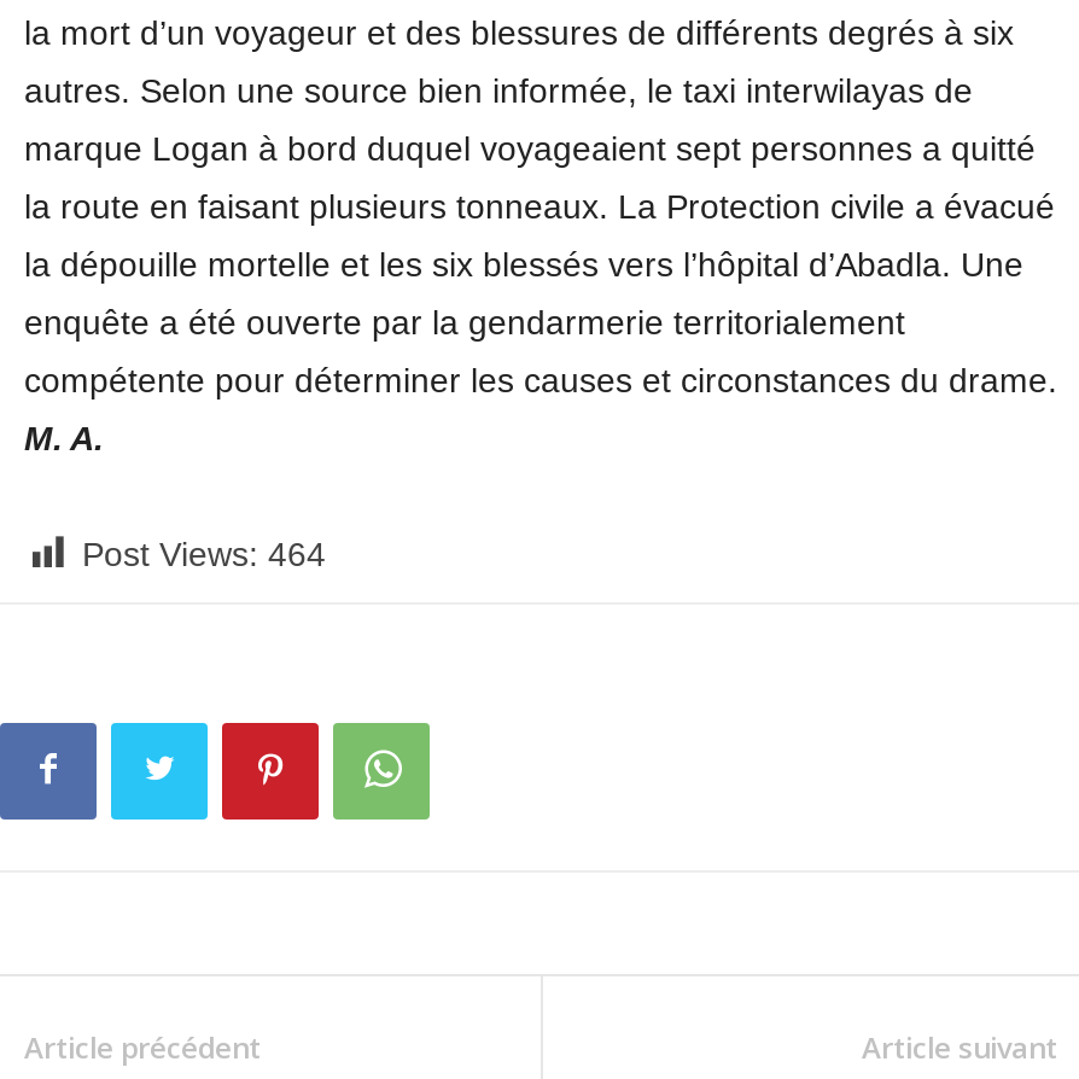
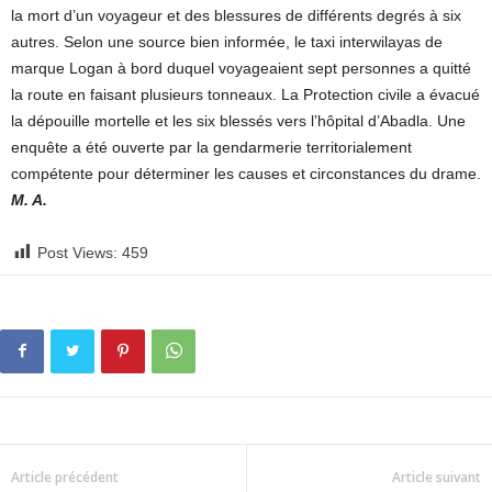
- Post Views: 464
+ Post Views: 459
